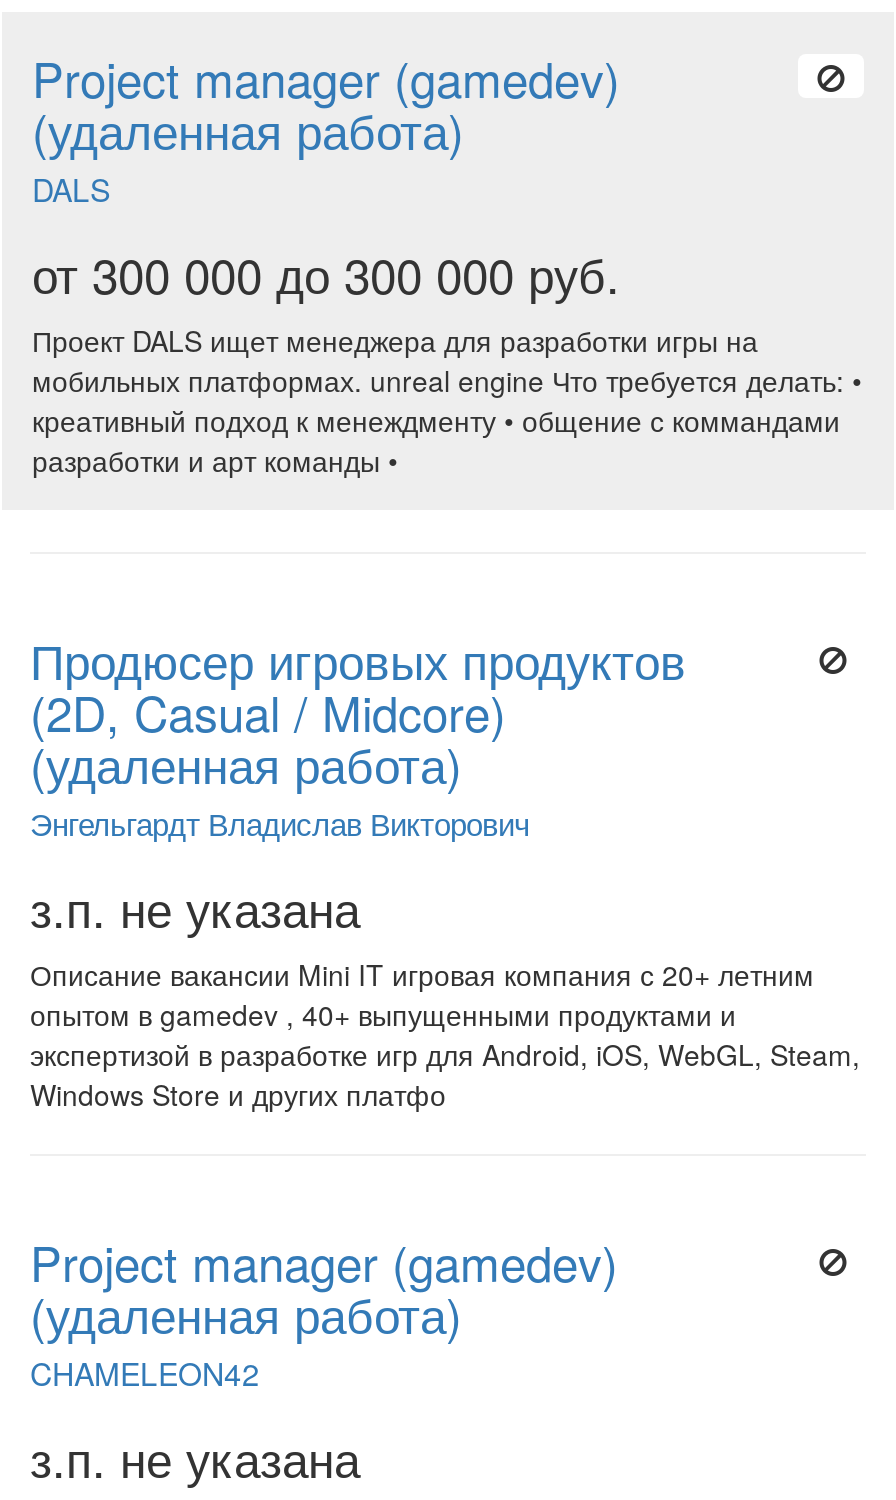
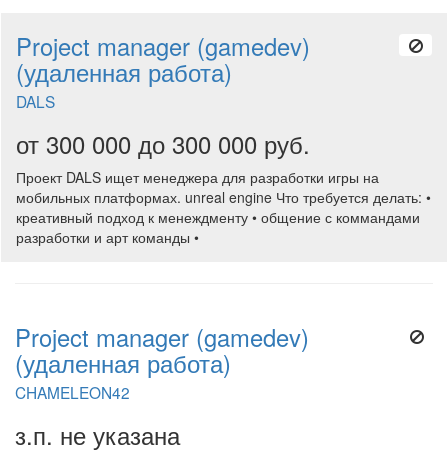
- Продюсер игровых продуктов
- (2D, Casual / Midcore)
- (удаленная работа)
- Энгельгардт Владислав Викторович
- з.п. не указана
- Описание вакансии Mini IT игровая компания с 20+ летним
- опытом в gamedev , 40+ выпущенными продуктами и
- экспертизой в разработке игр для Android, iOS, WebGL, Steam,
- Windows Store и других платфо
